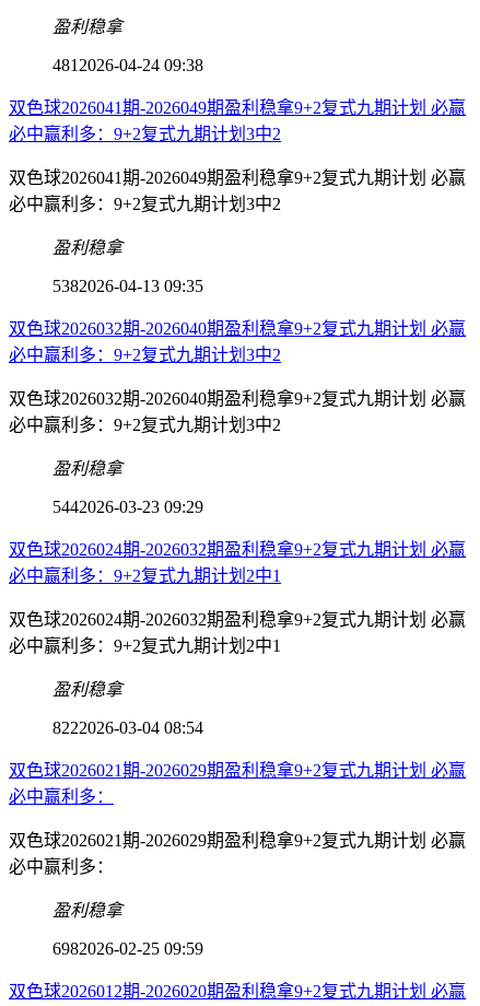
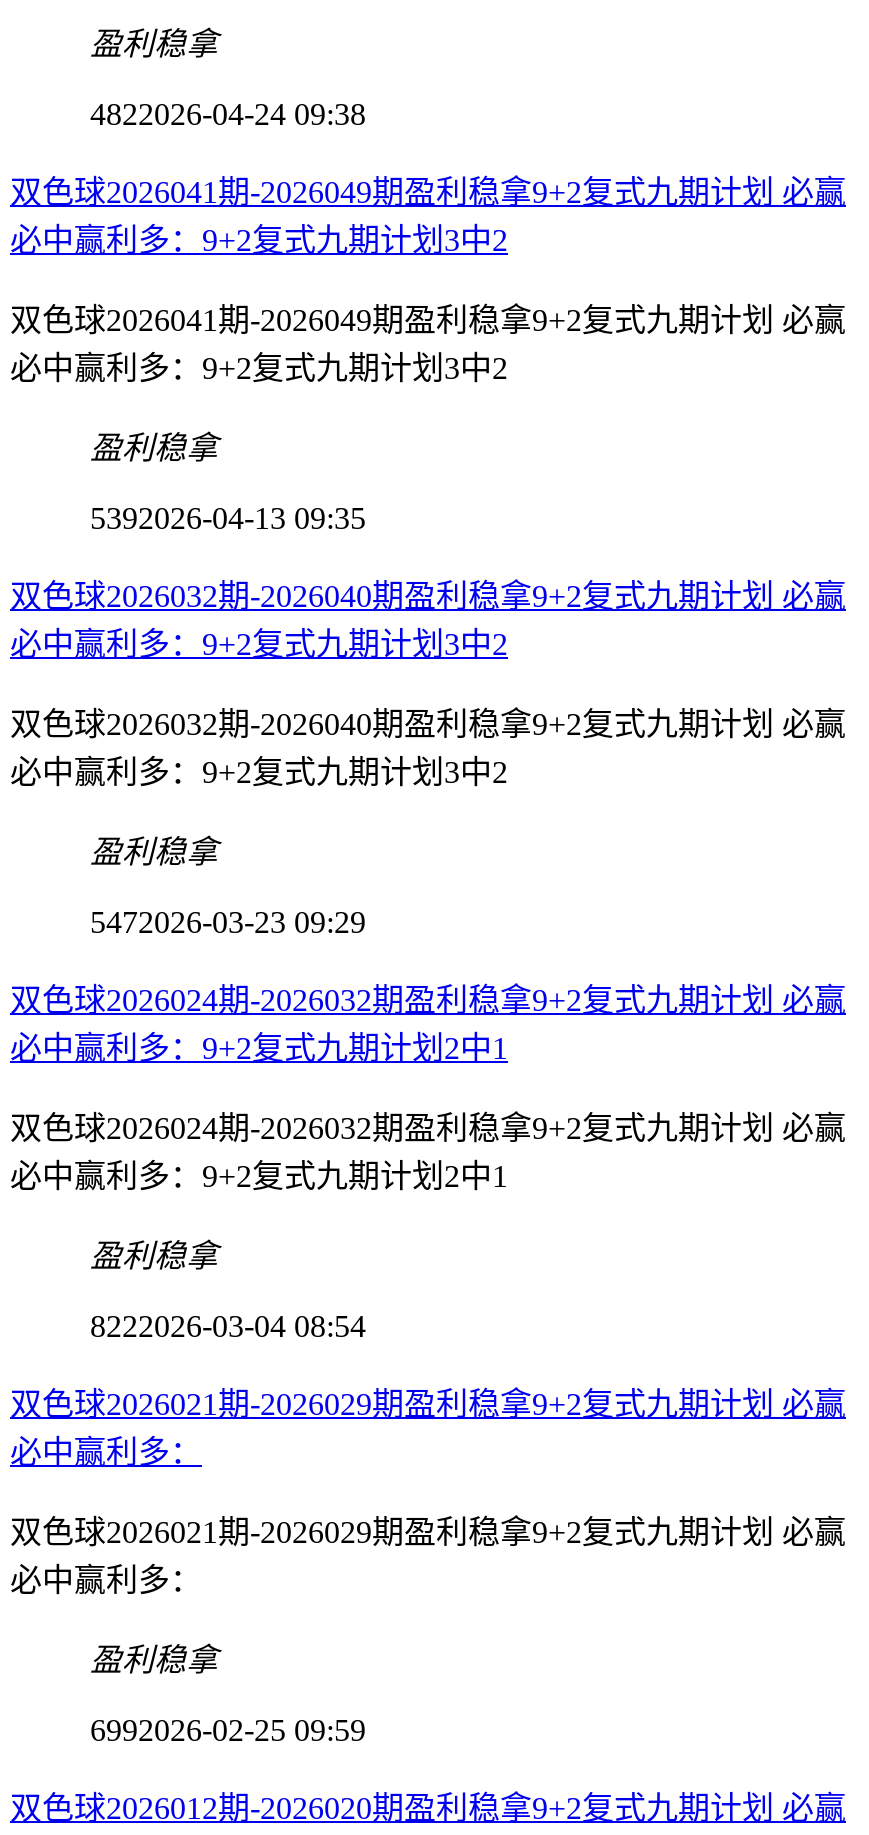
- 4812026-04-24 09:38
+ 4822026-04-24 09:38

- 5382026-04-13 09:35
+ 5392026-04-13 09:35

- 5442026-03-23 09:29
+ 5472026-03-23 09:29

- 6982026-02-25 09:59
+ 6992026-02-25 09:59
